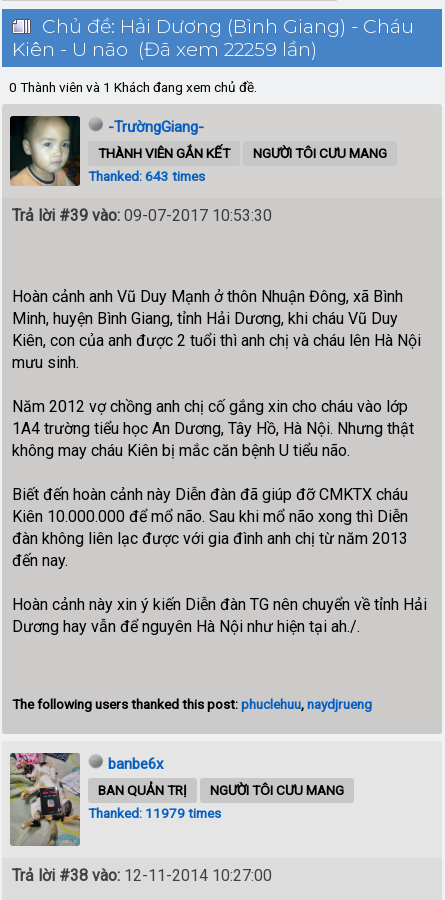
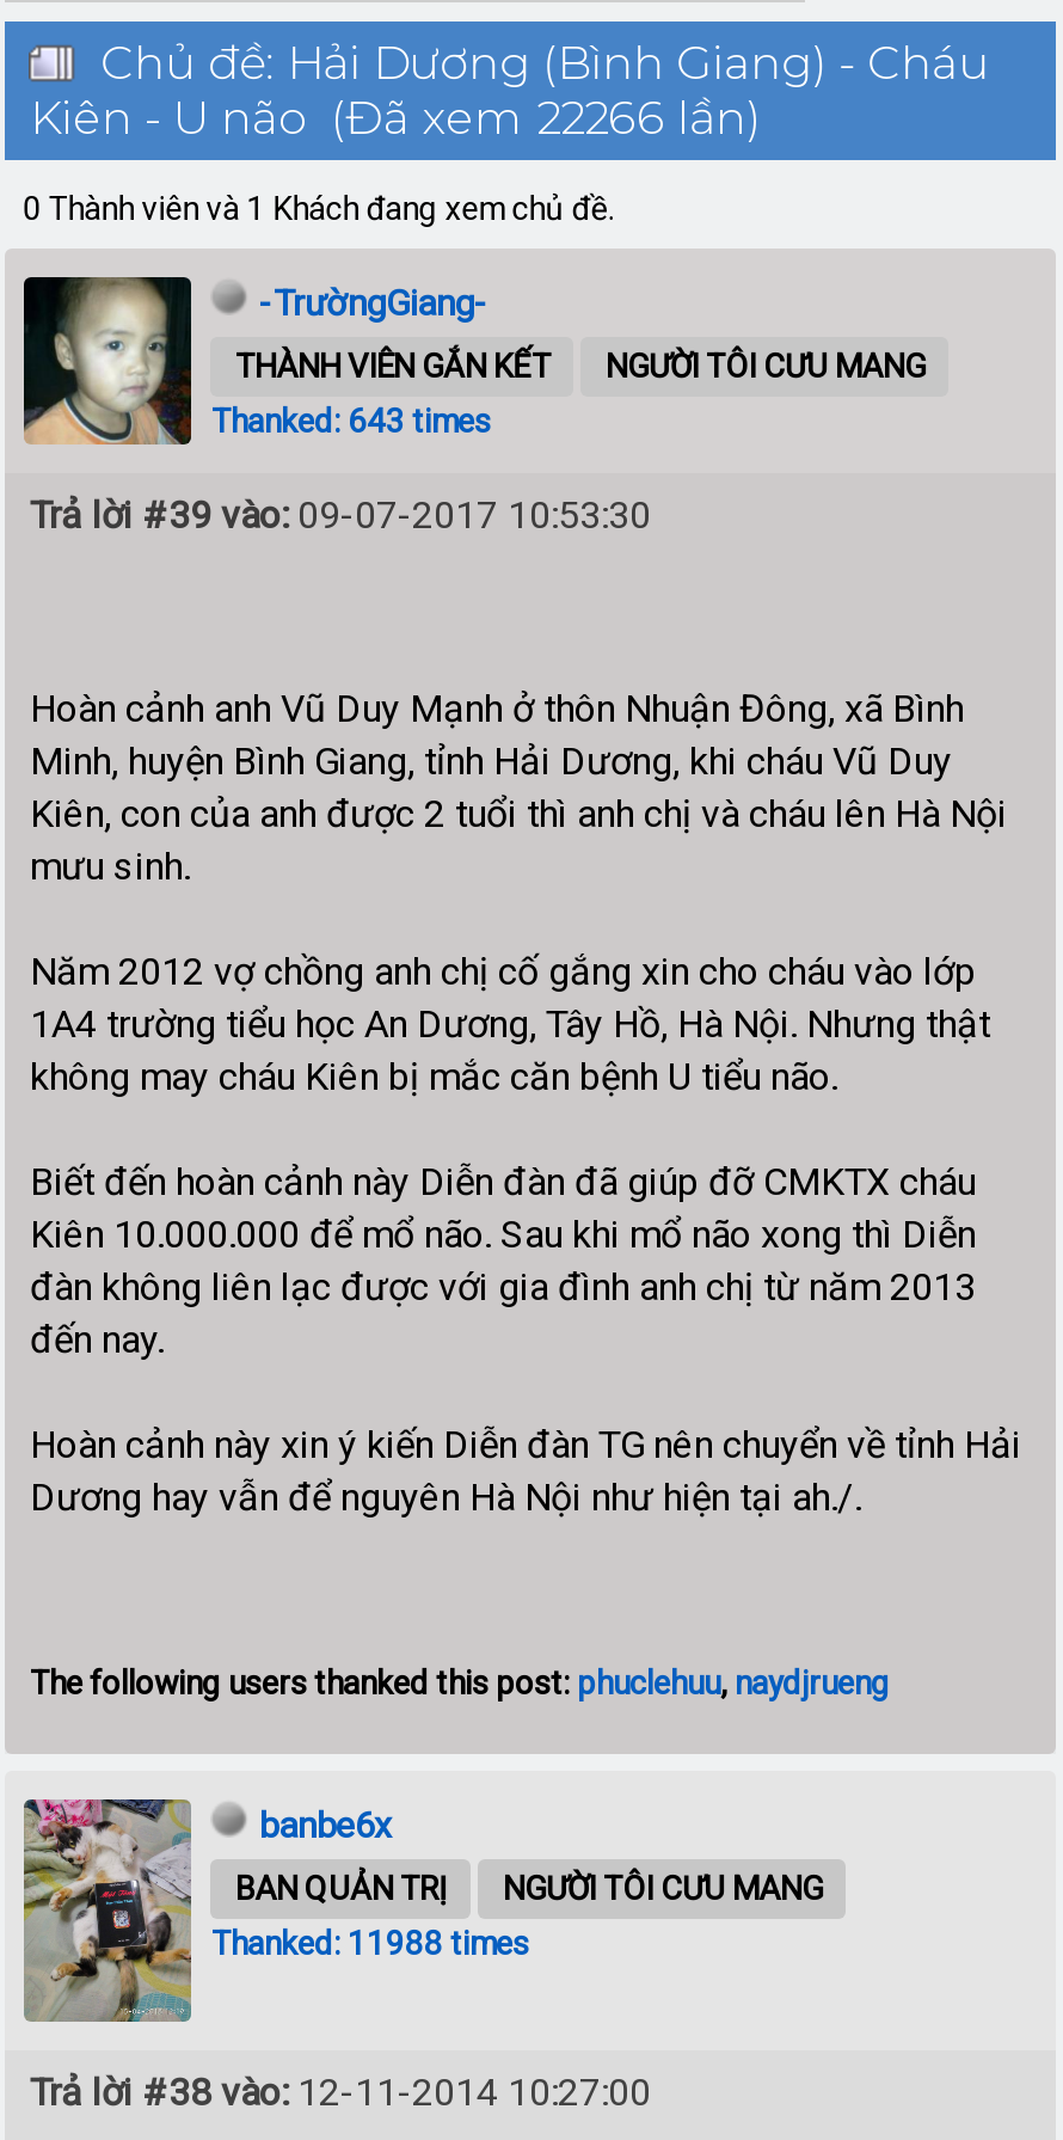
- Kiên - U não (Đã xem 22259 lần)
+ Kiên - U não (Đã xem 22266 lần)

- Thanked: 11979 times
+ Thanked: 11988 times
